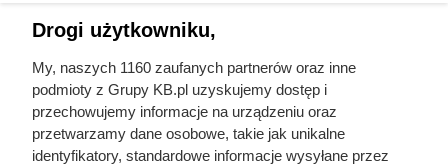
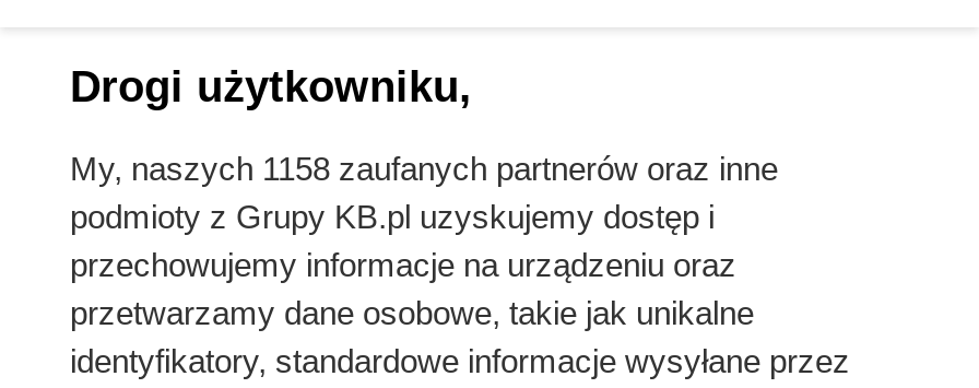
- My, naszych 1160 zaufanych partnerów oraz inne
+ My, naszych 1158 zaufanych partnerów oraz inne
